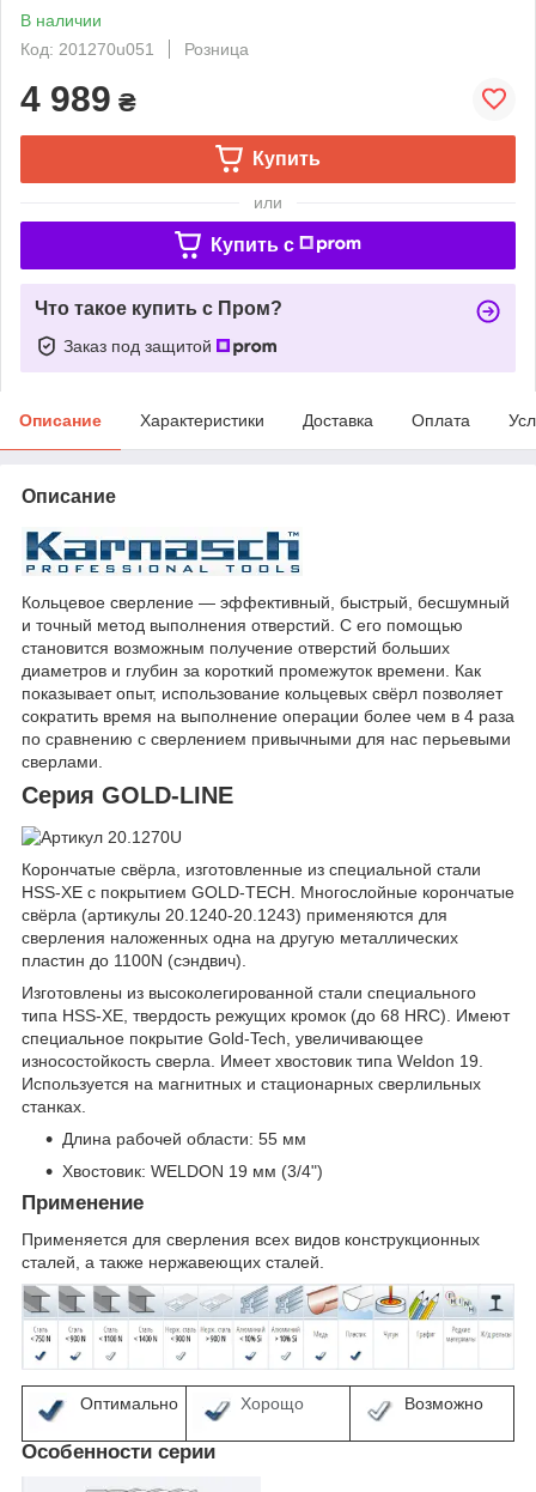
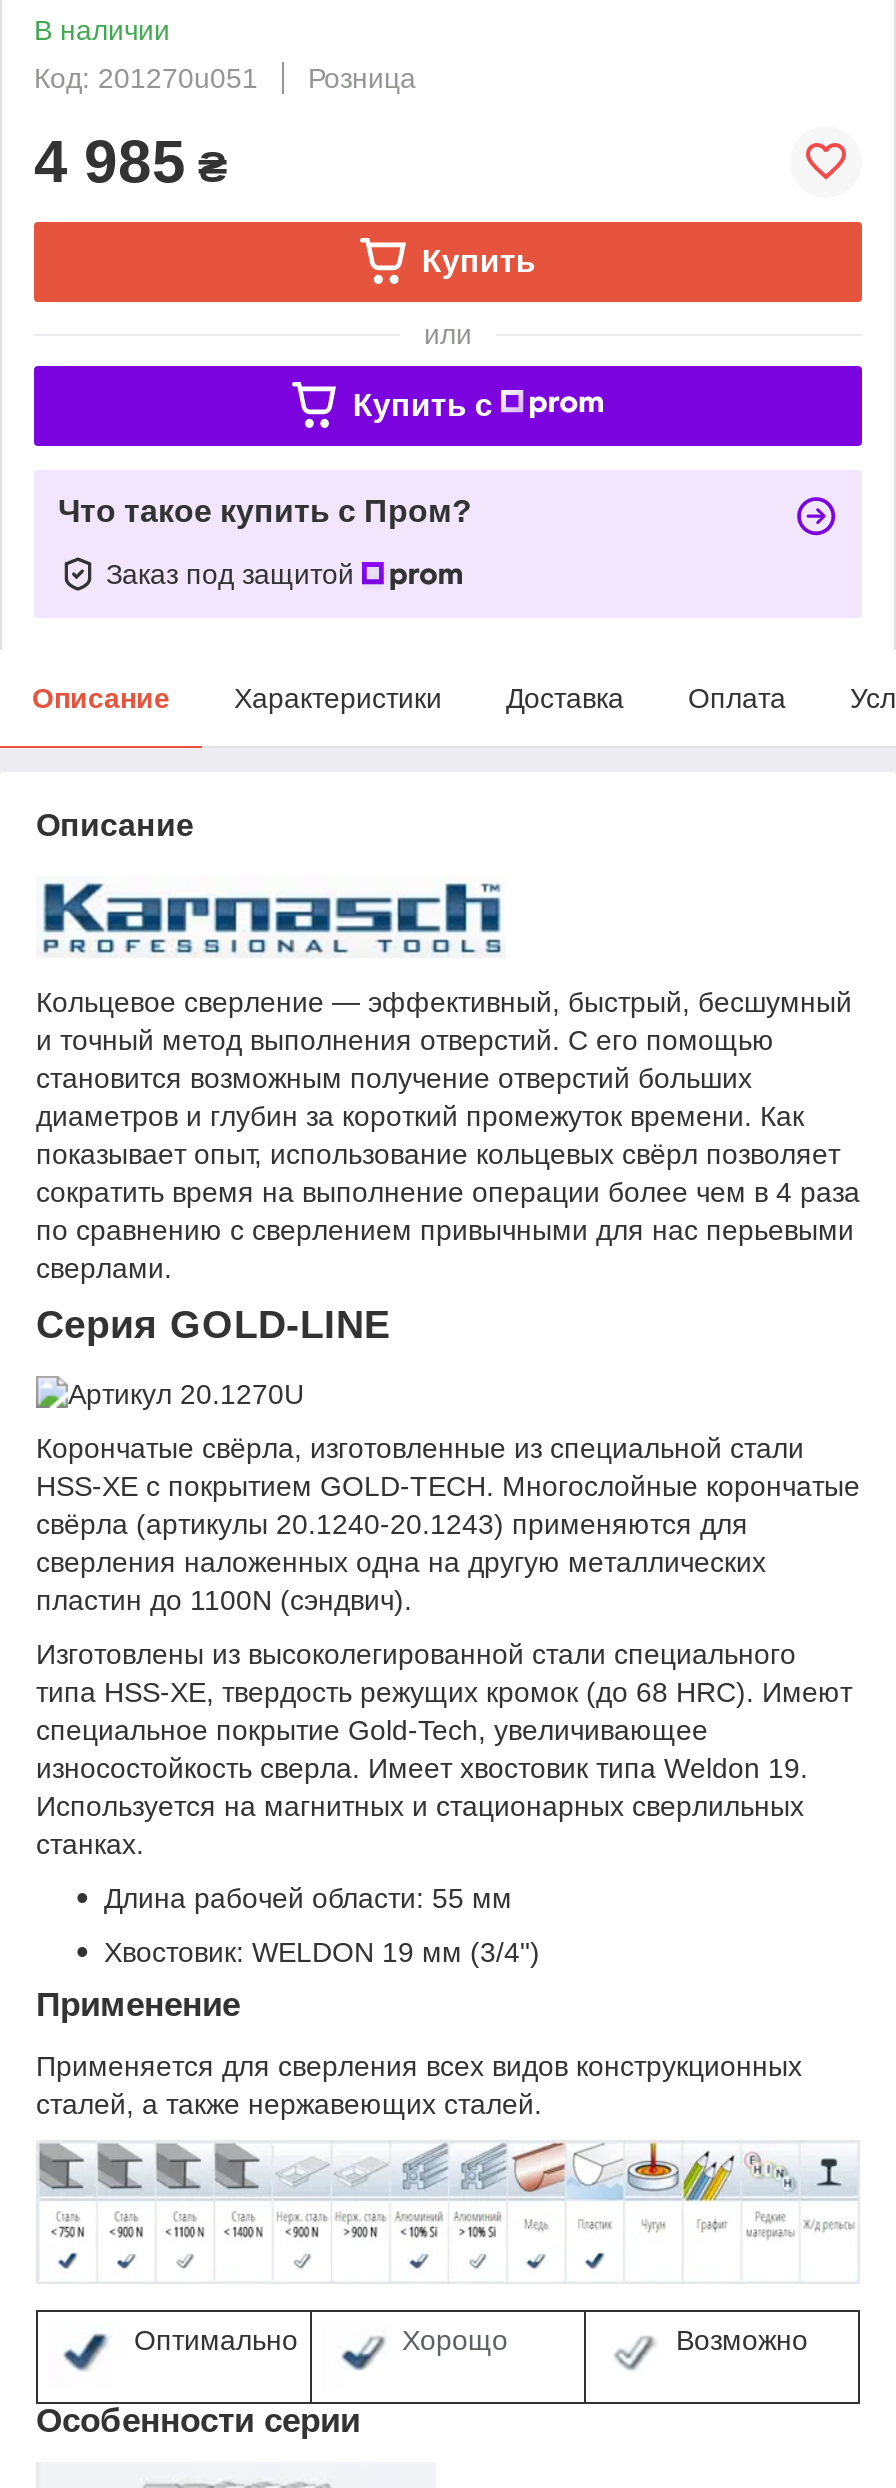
- 4 989 ₴
+ 4 985 ₴
